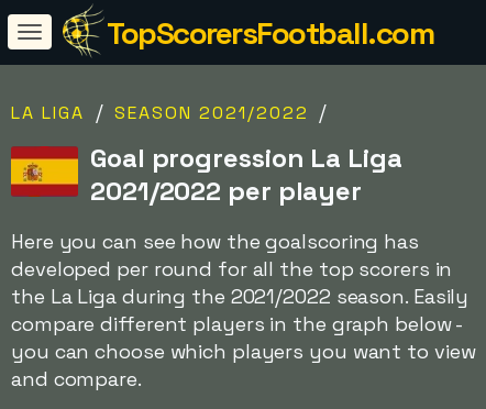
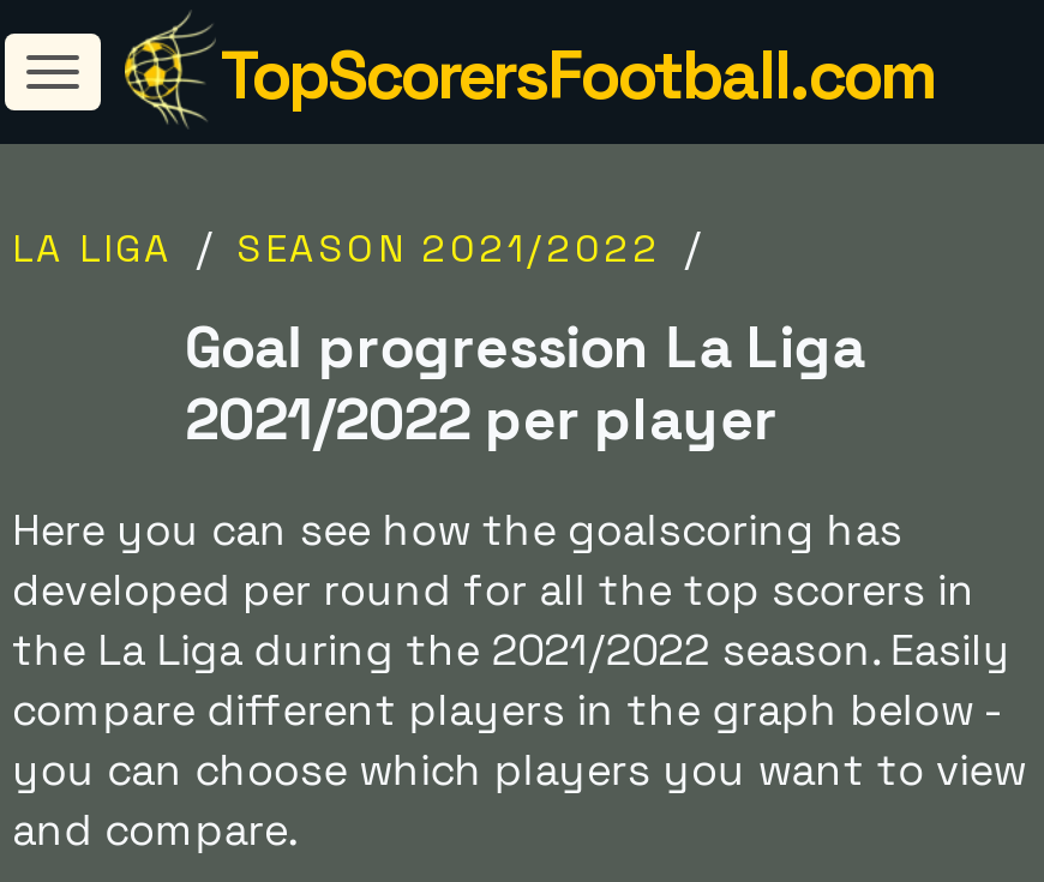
- [image]
